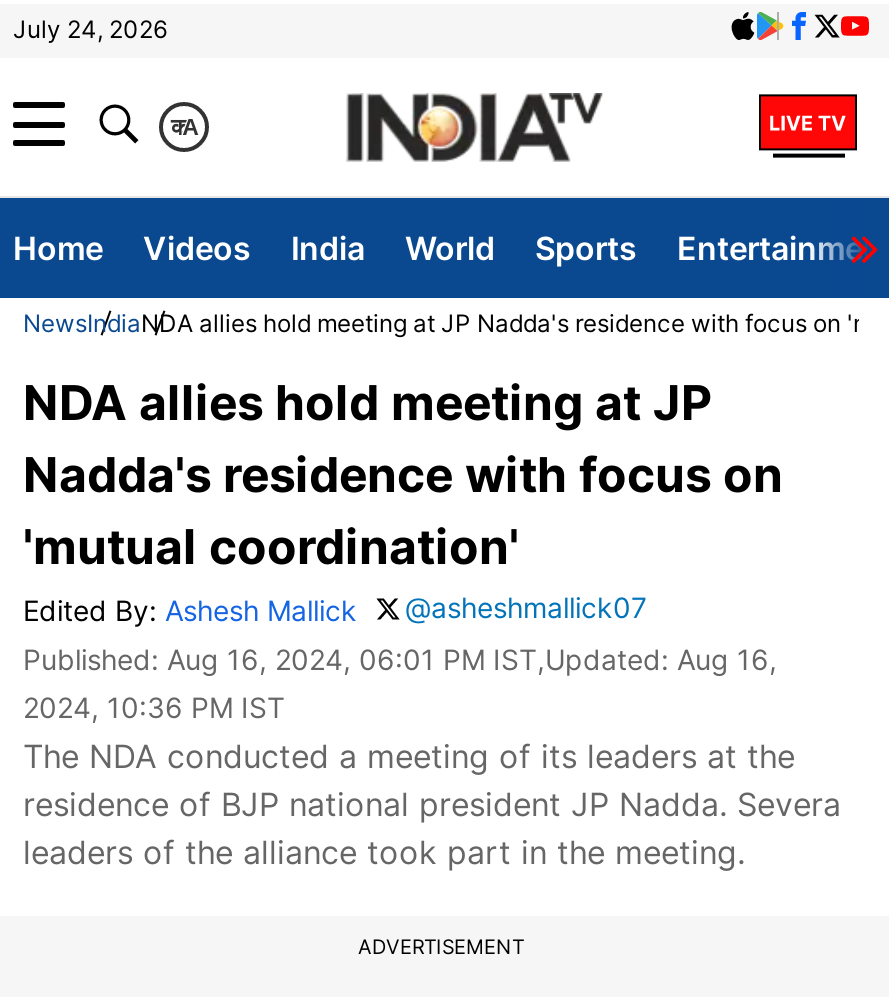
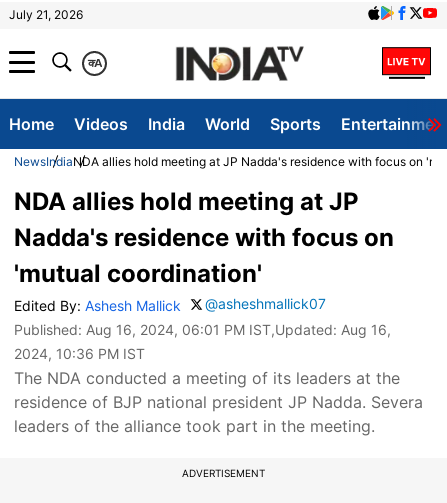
- July 24, 2026
+ July 21, 2026
